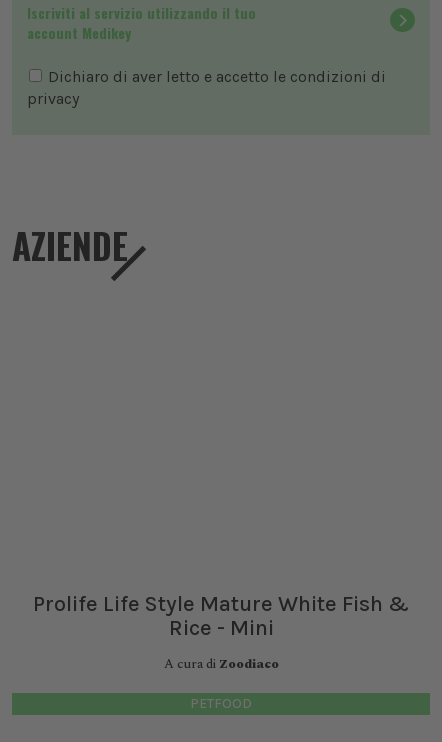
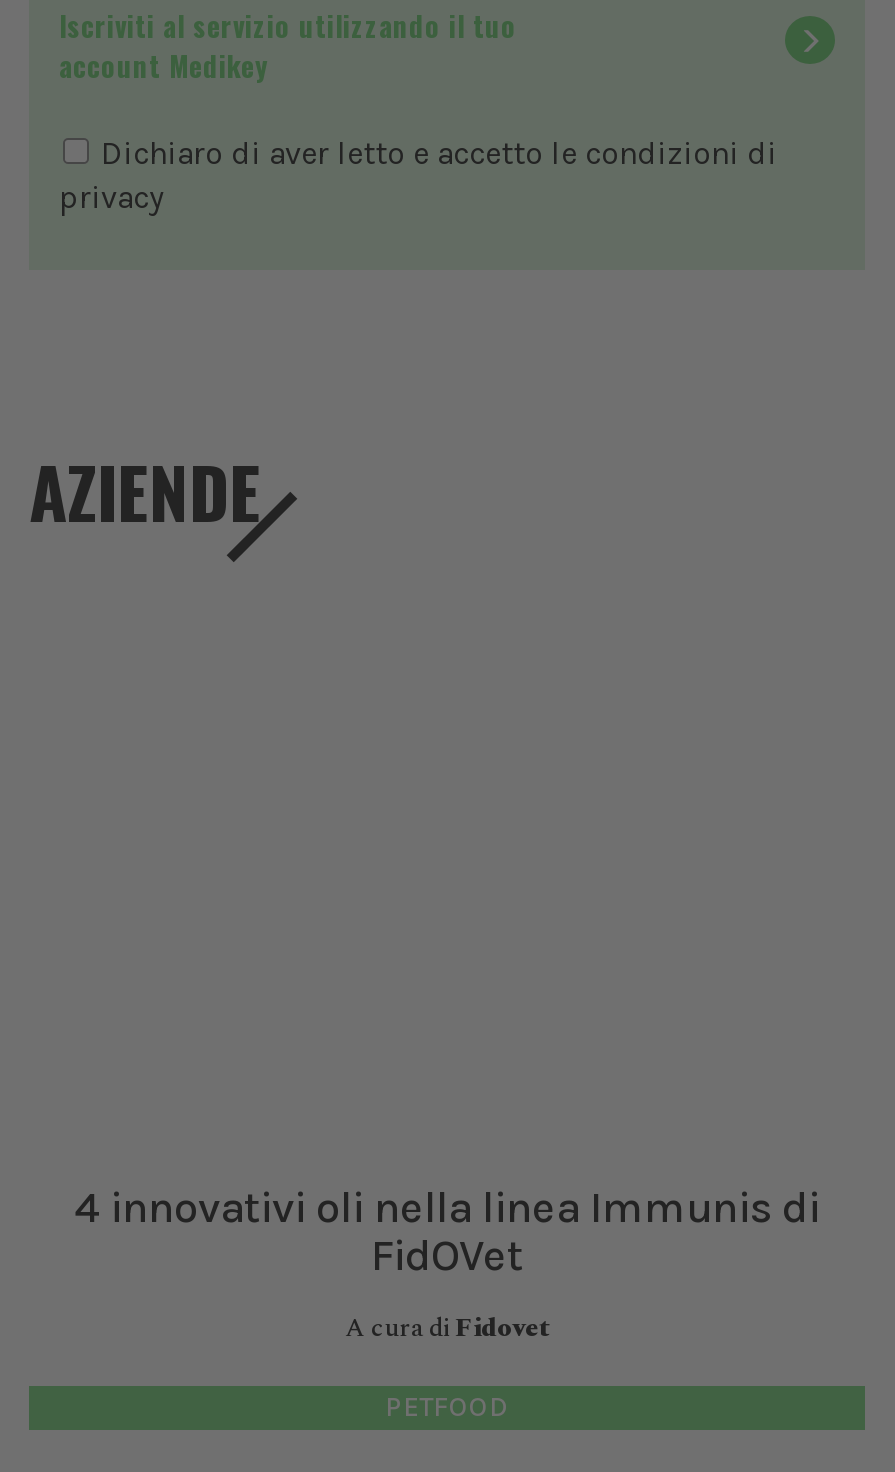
- Prolife Life Style Mature White Fish &
- Rice - Mini
+ 4 innovativi oli nella linea Immunis di
+ FidOVet

- A cura di Zoodiaco
+ A cura di Fidovet
